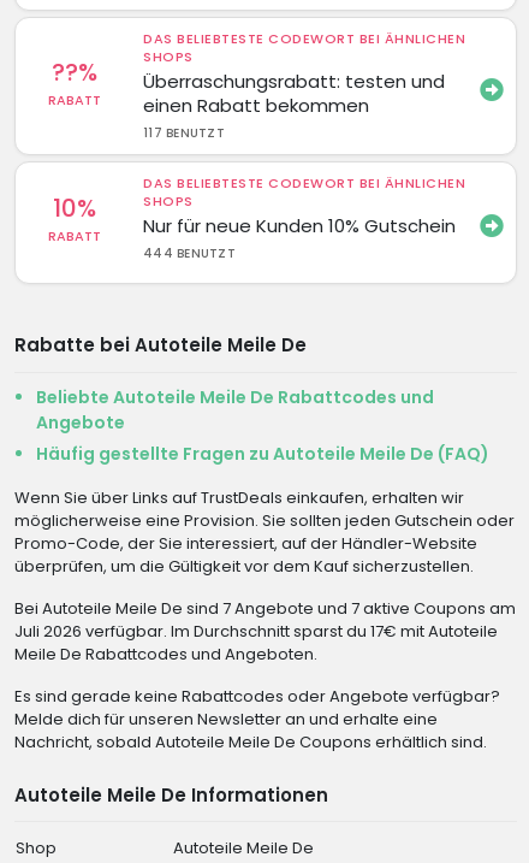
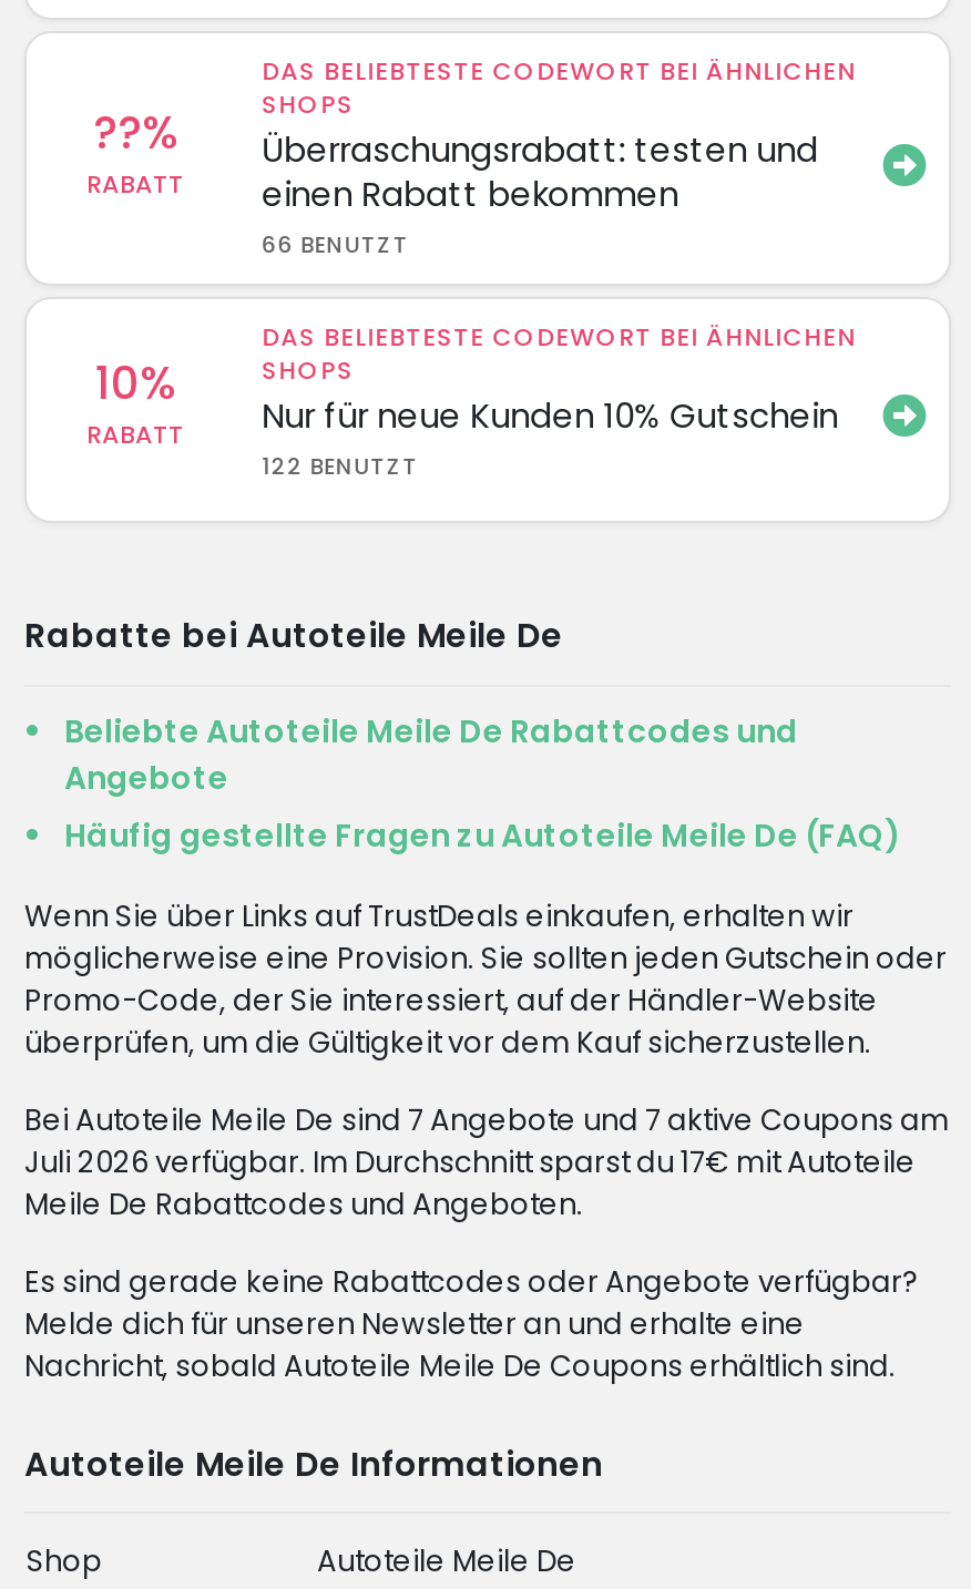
- 117 BENUTZT
+ 66 BENUTZT

- 444 BENUTZT
+ 122 BENUTZT
